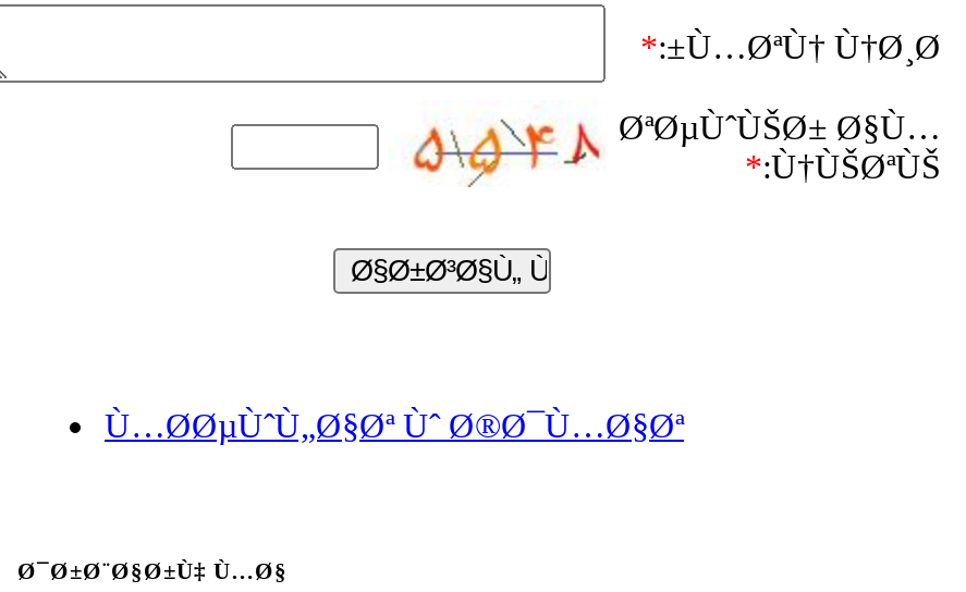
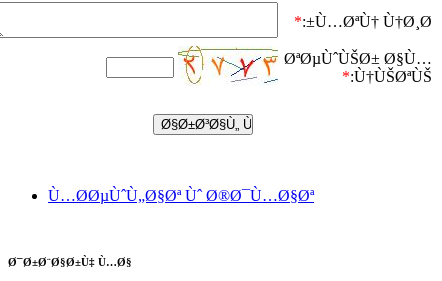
- [image]
+ [image]
